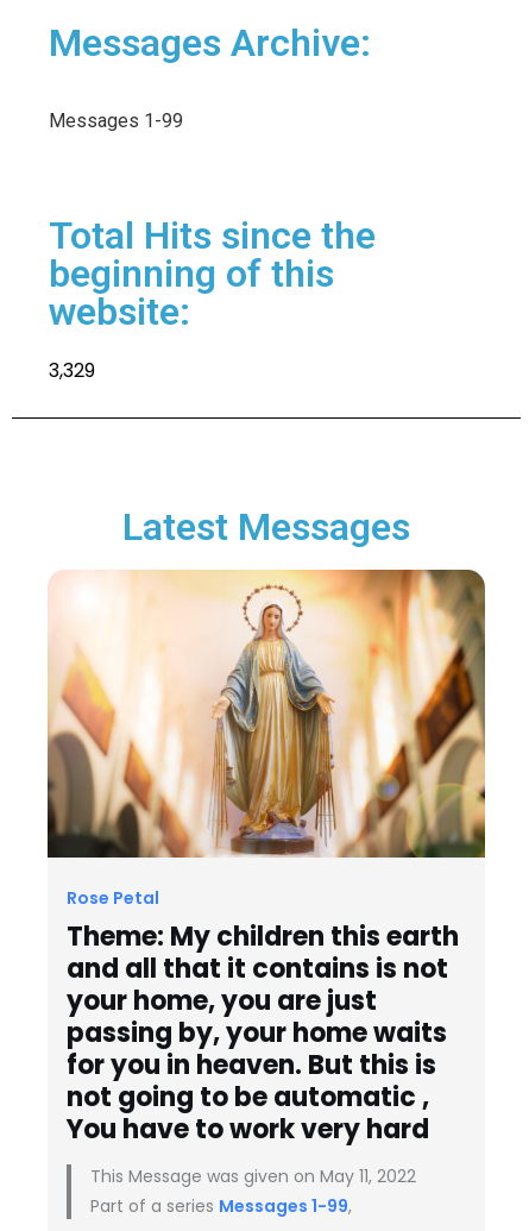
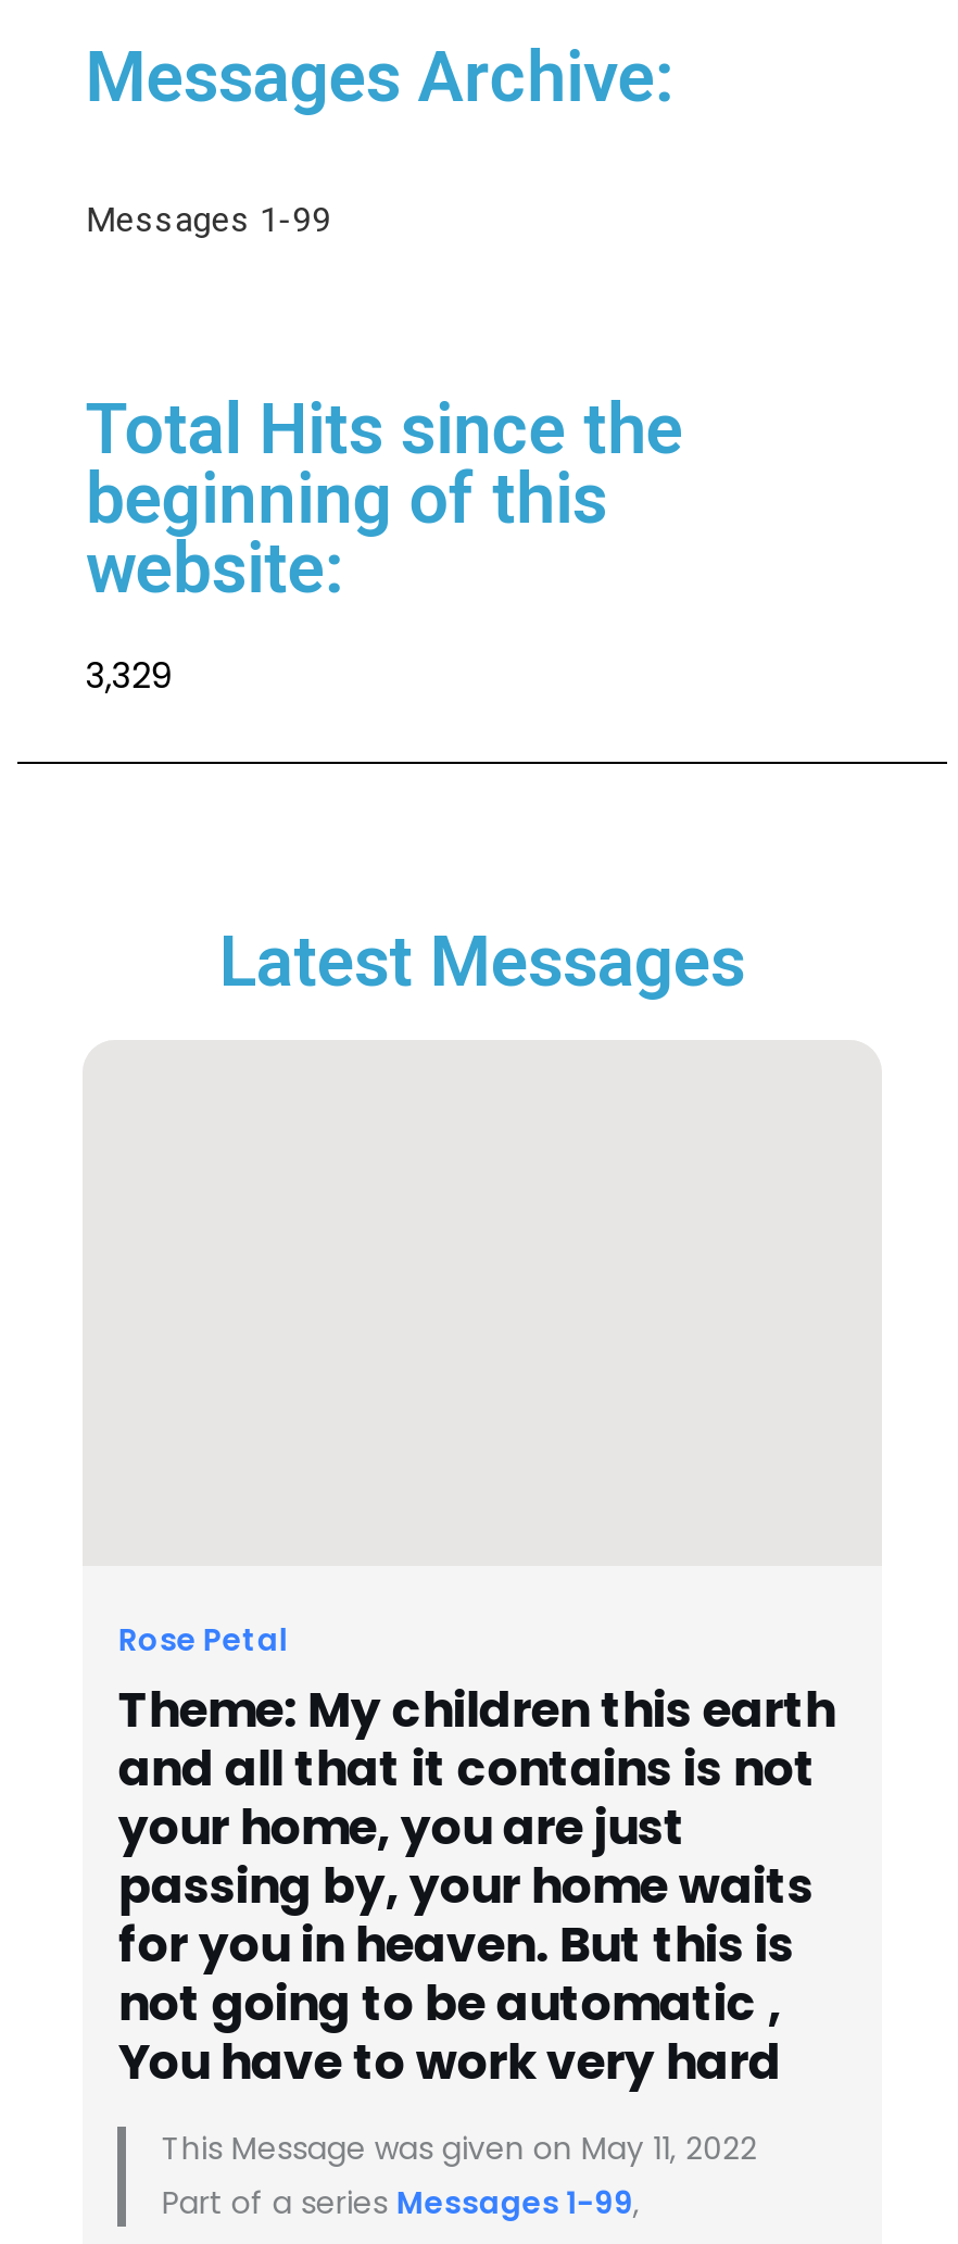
- [image]
